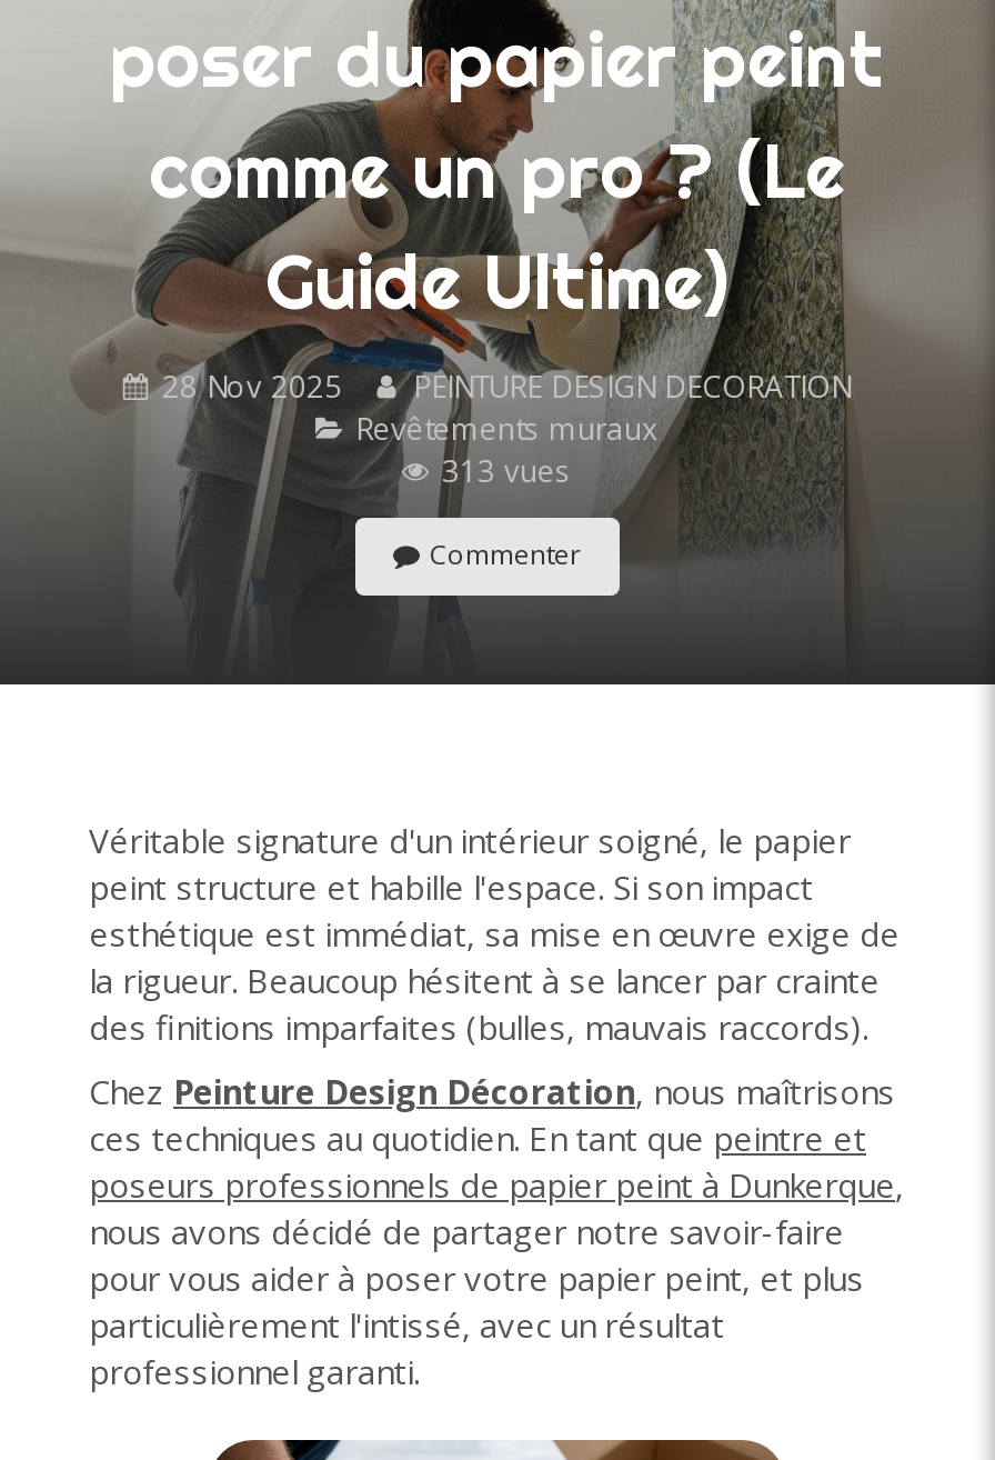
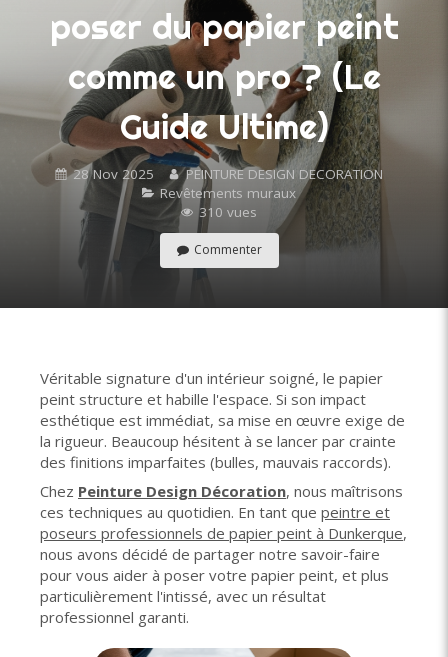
- 313 vues
+ 310 vues
